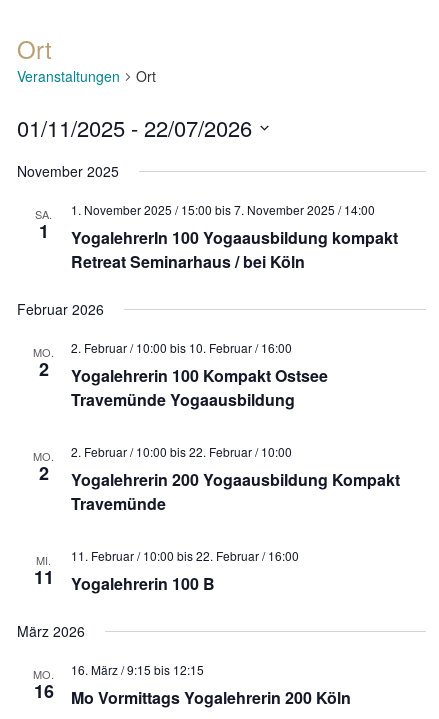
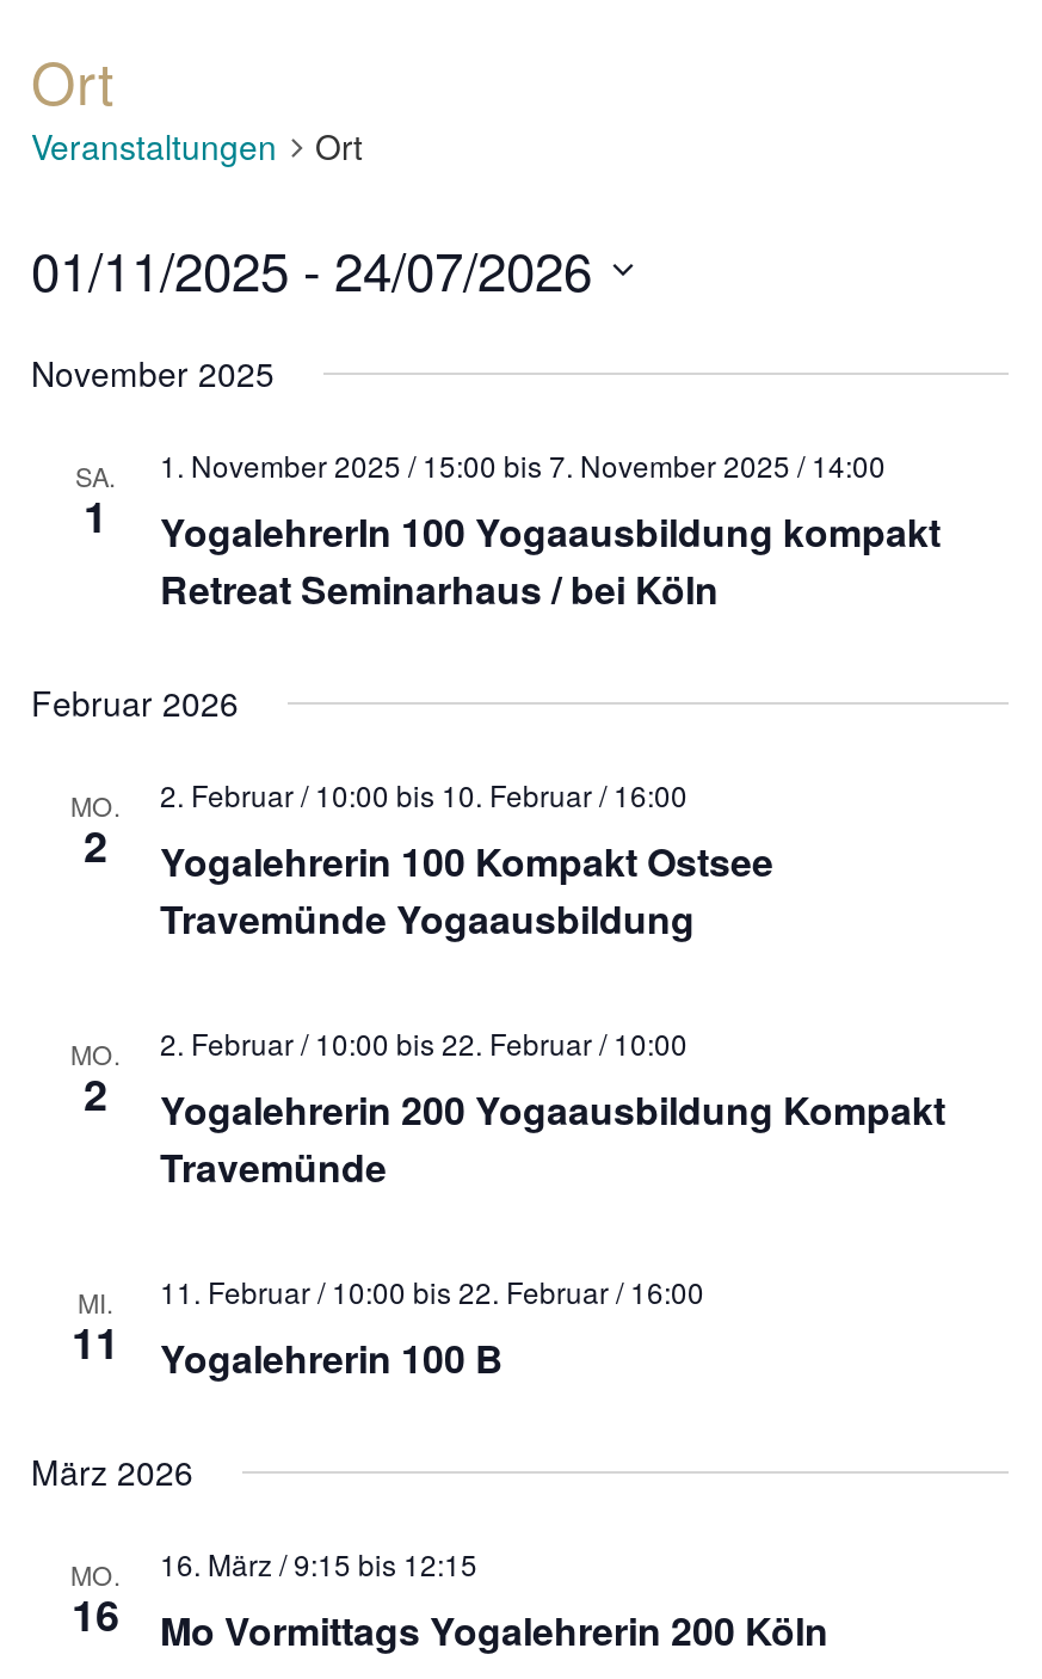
- 01/11/2025 - 22/07/2026
+ 01/11/2025 - 24/07/2026
